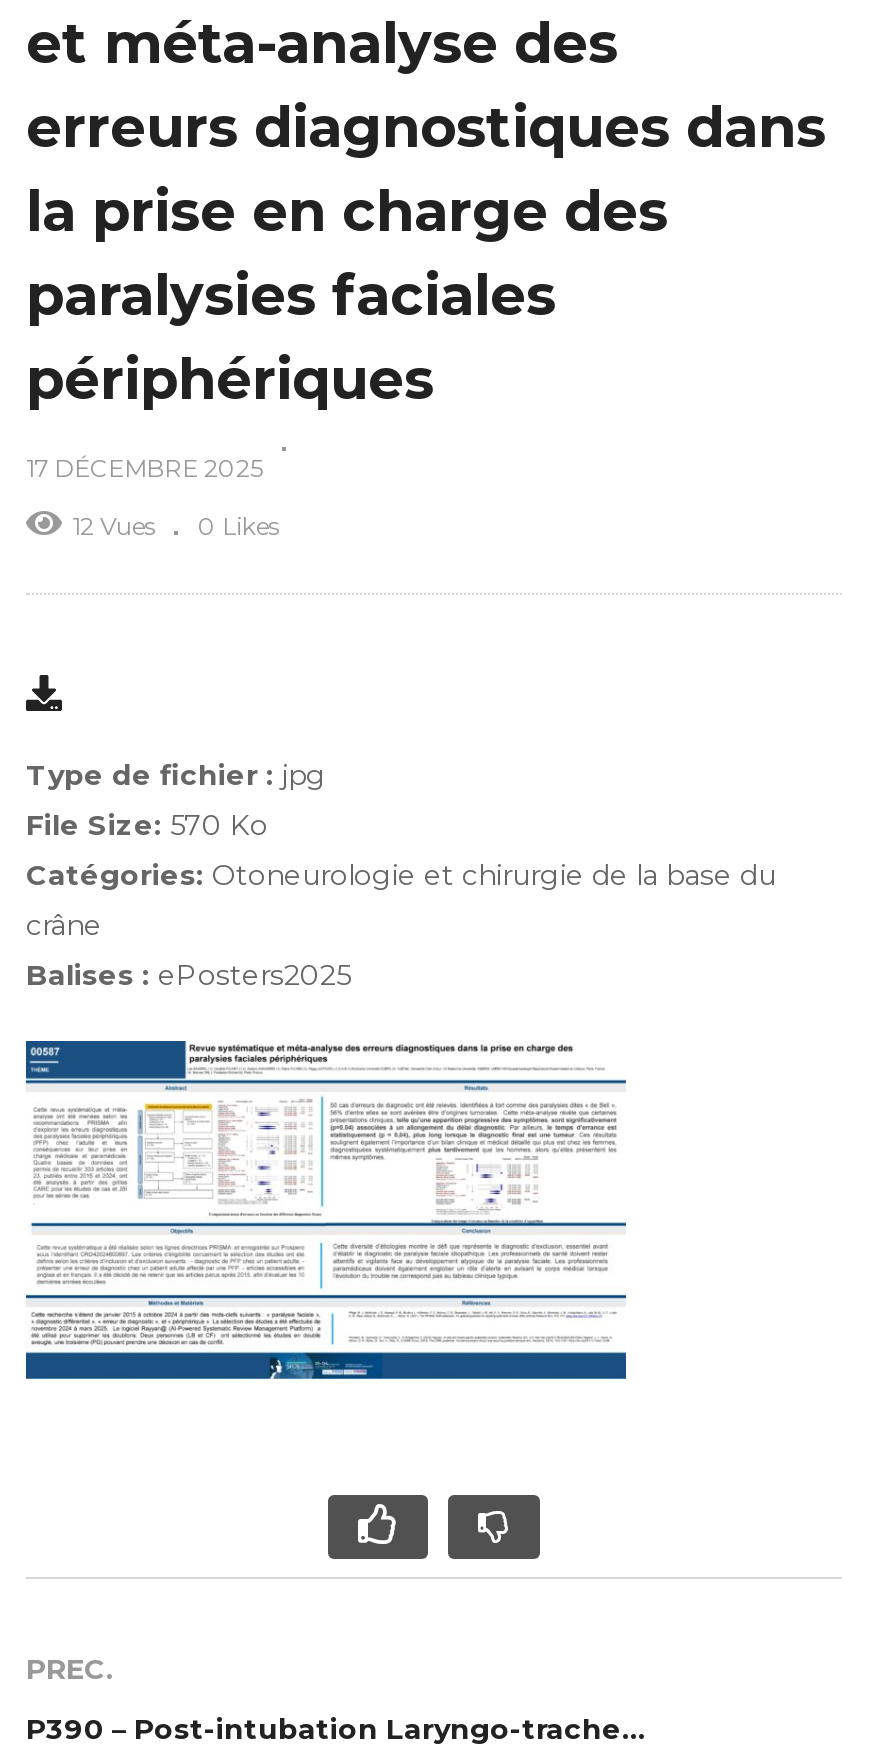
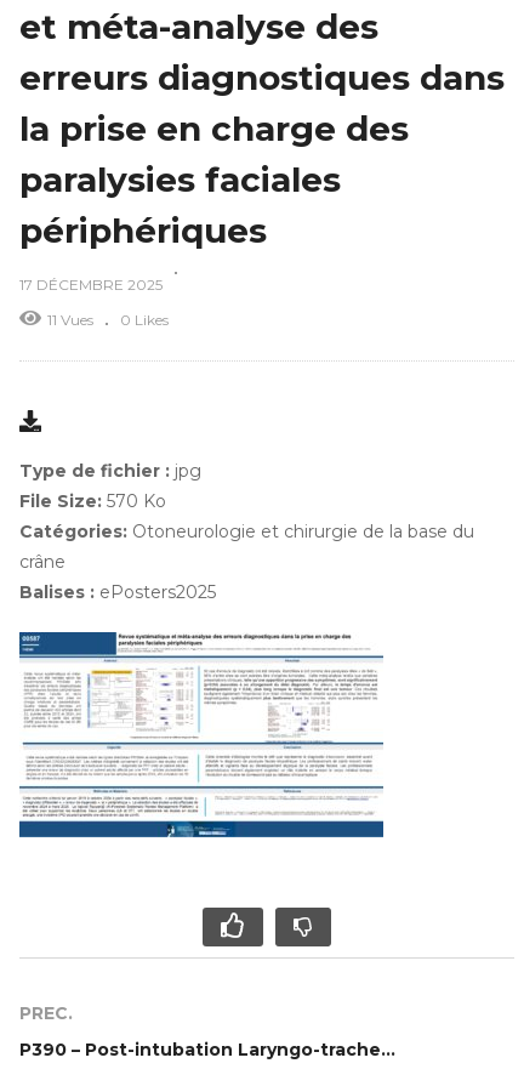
- 12 Vues
+ 11 Vues
